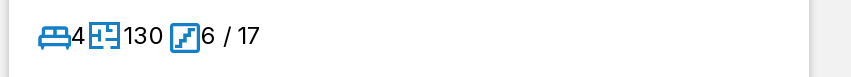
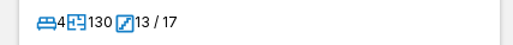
- 6 / 17
+ 13 / 17
